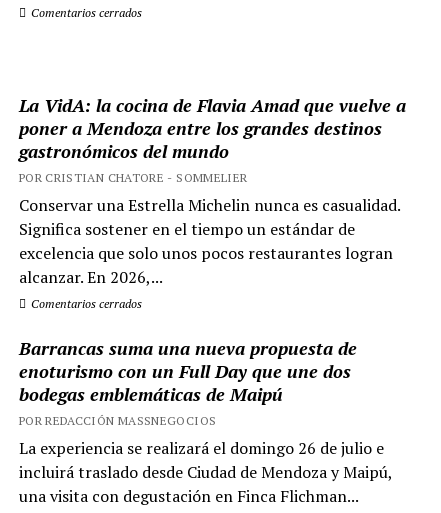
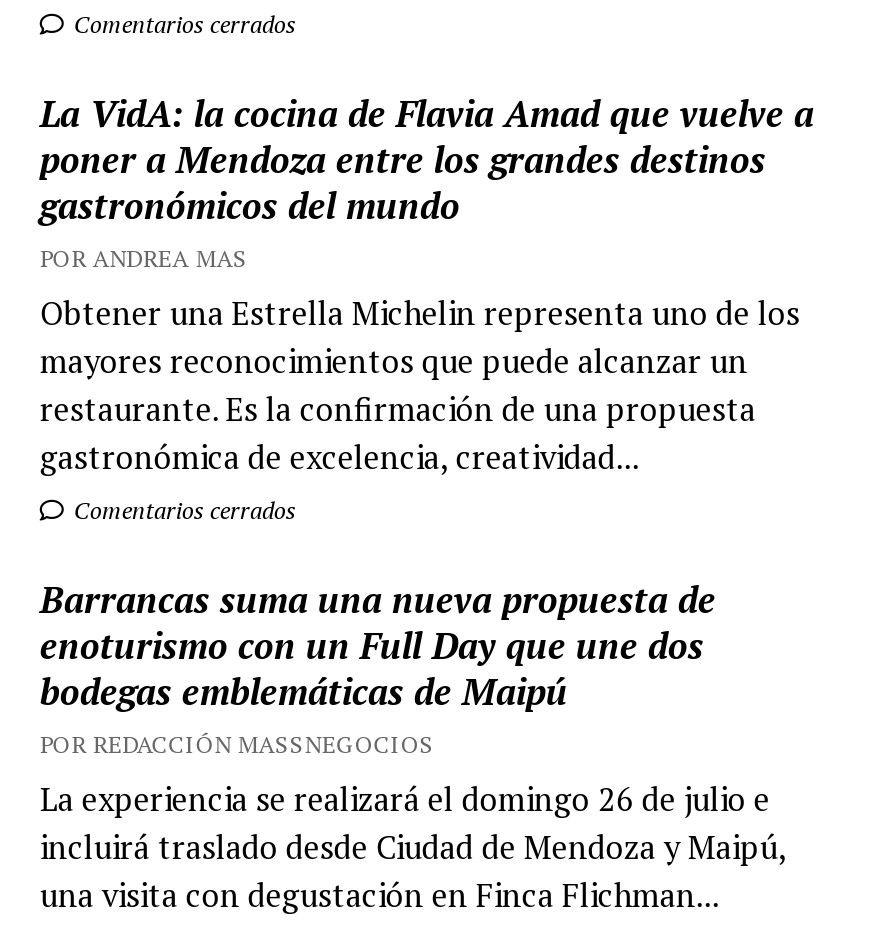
- POR CRISTIAN CHATORE - SOMMELIER
- Conservar una Estrella Michelin nunca es casualidad.
- Significa sostener en el tiempo un estándar de
- excelencia que solo unos pocos restaurantes logran
- alcanzar. En 2026,...
+ POR ANDREA MAS
+ Obtener una Estrella Michelin representa uno de los
+ mayores reconocimientos que puede alcanzar un
+ restaurante. Es la confirmación de una propuesta
+ gastronómica de excelencia, creatividad...
